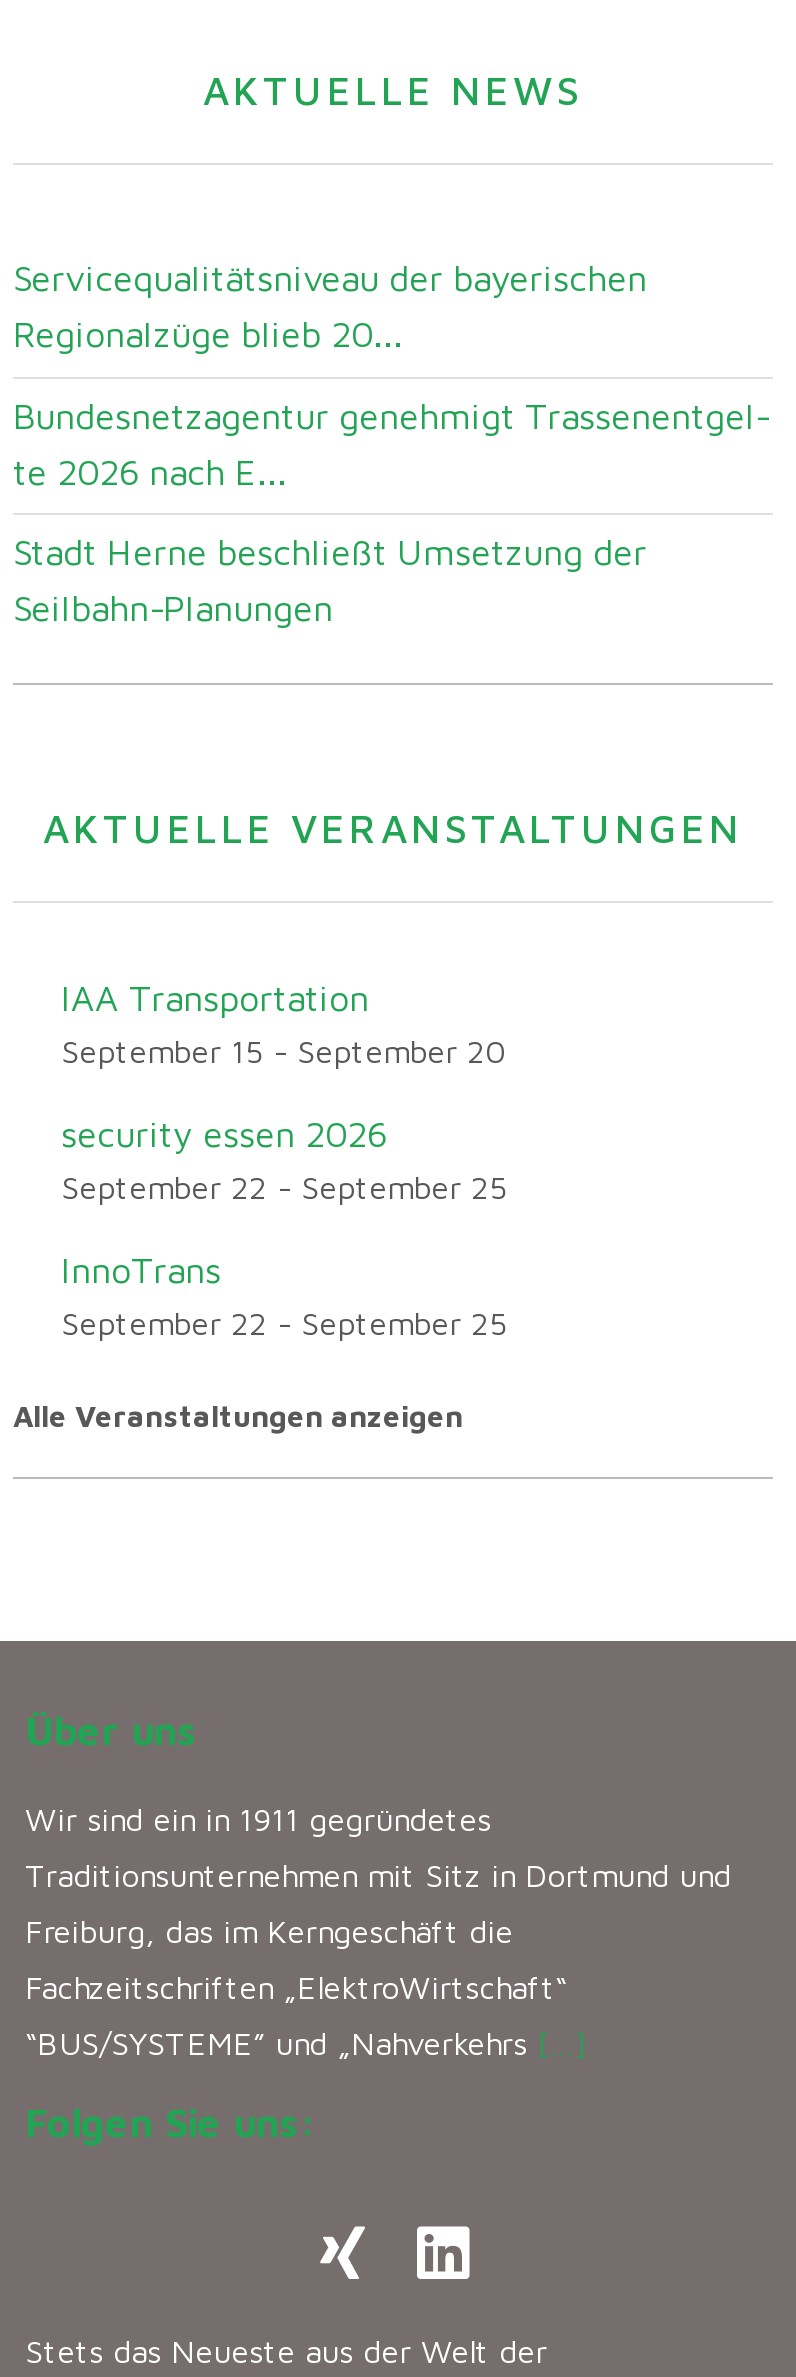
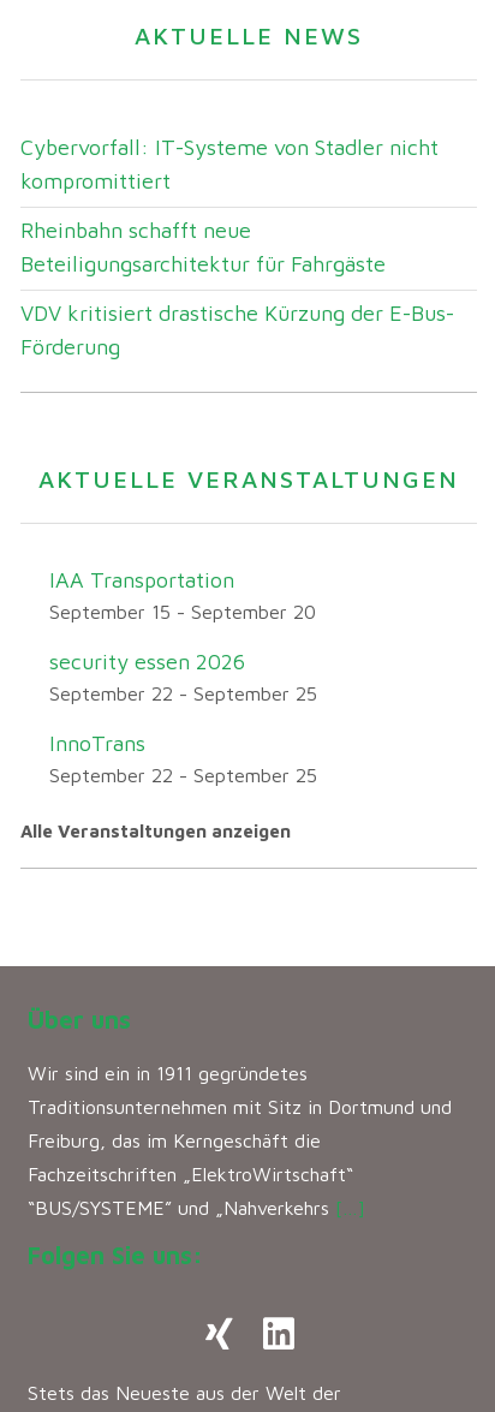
- Servicequalitätsniveau der bayerischen
- Regionalzüge blieb 20...
+ Cybervorfall: IT-Systeme von Stadler nicht
+ kompromittiert

- Bundesnetzagentur genehmigt Trassenentgel
- te 2026 nach E...
+ Rheinbahn schafft neue
+ Beteiligungsarchitektur für Fahrgäste

- Stadt Herne beschließt Umsetzung der
- Seilbahn-Planungen
+ VDV kritisiert drastische Kürzung der E-Bus-
+ Förderung
